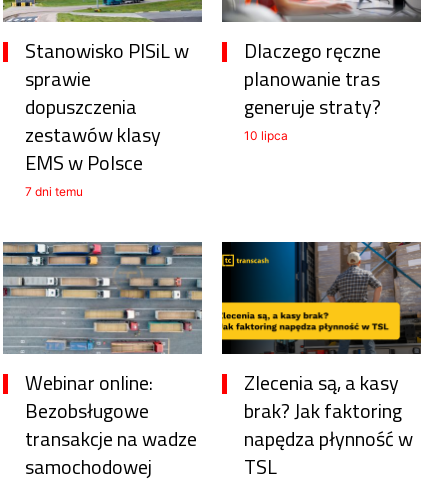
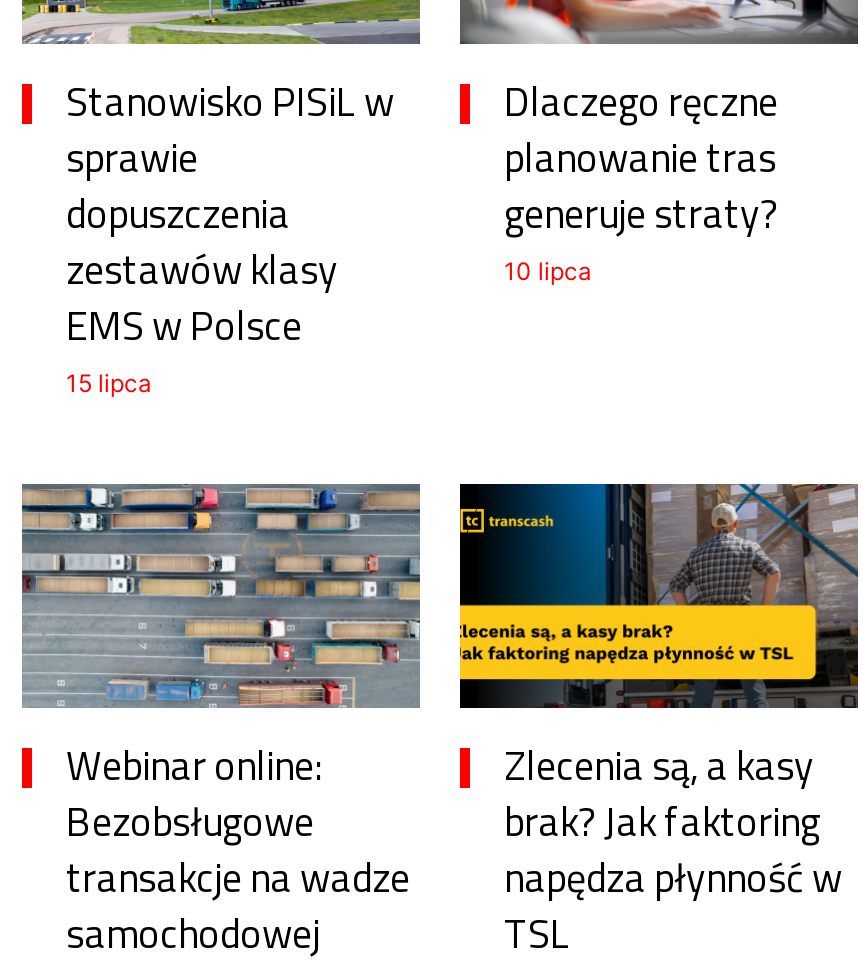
- 7 dni temu
+ 15 lipca
